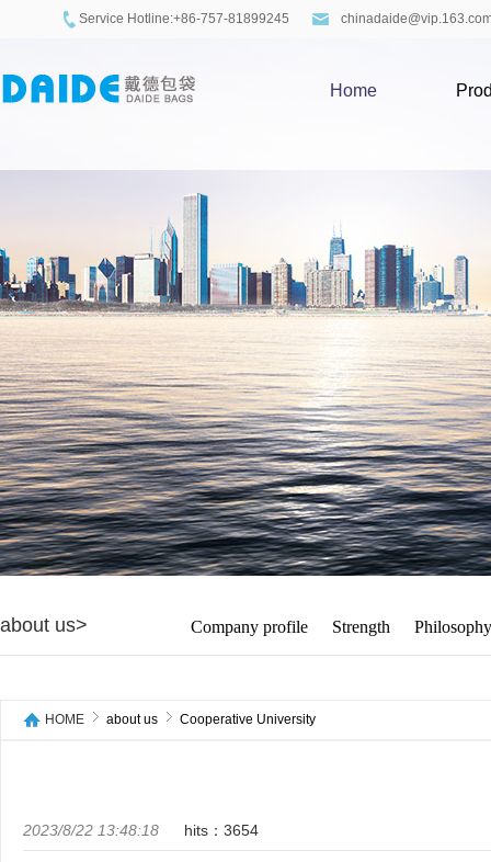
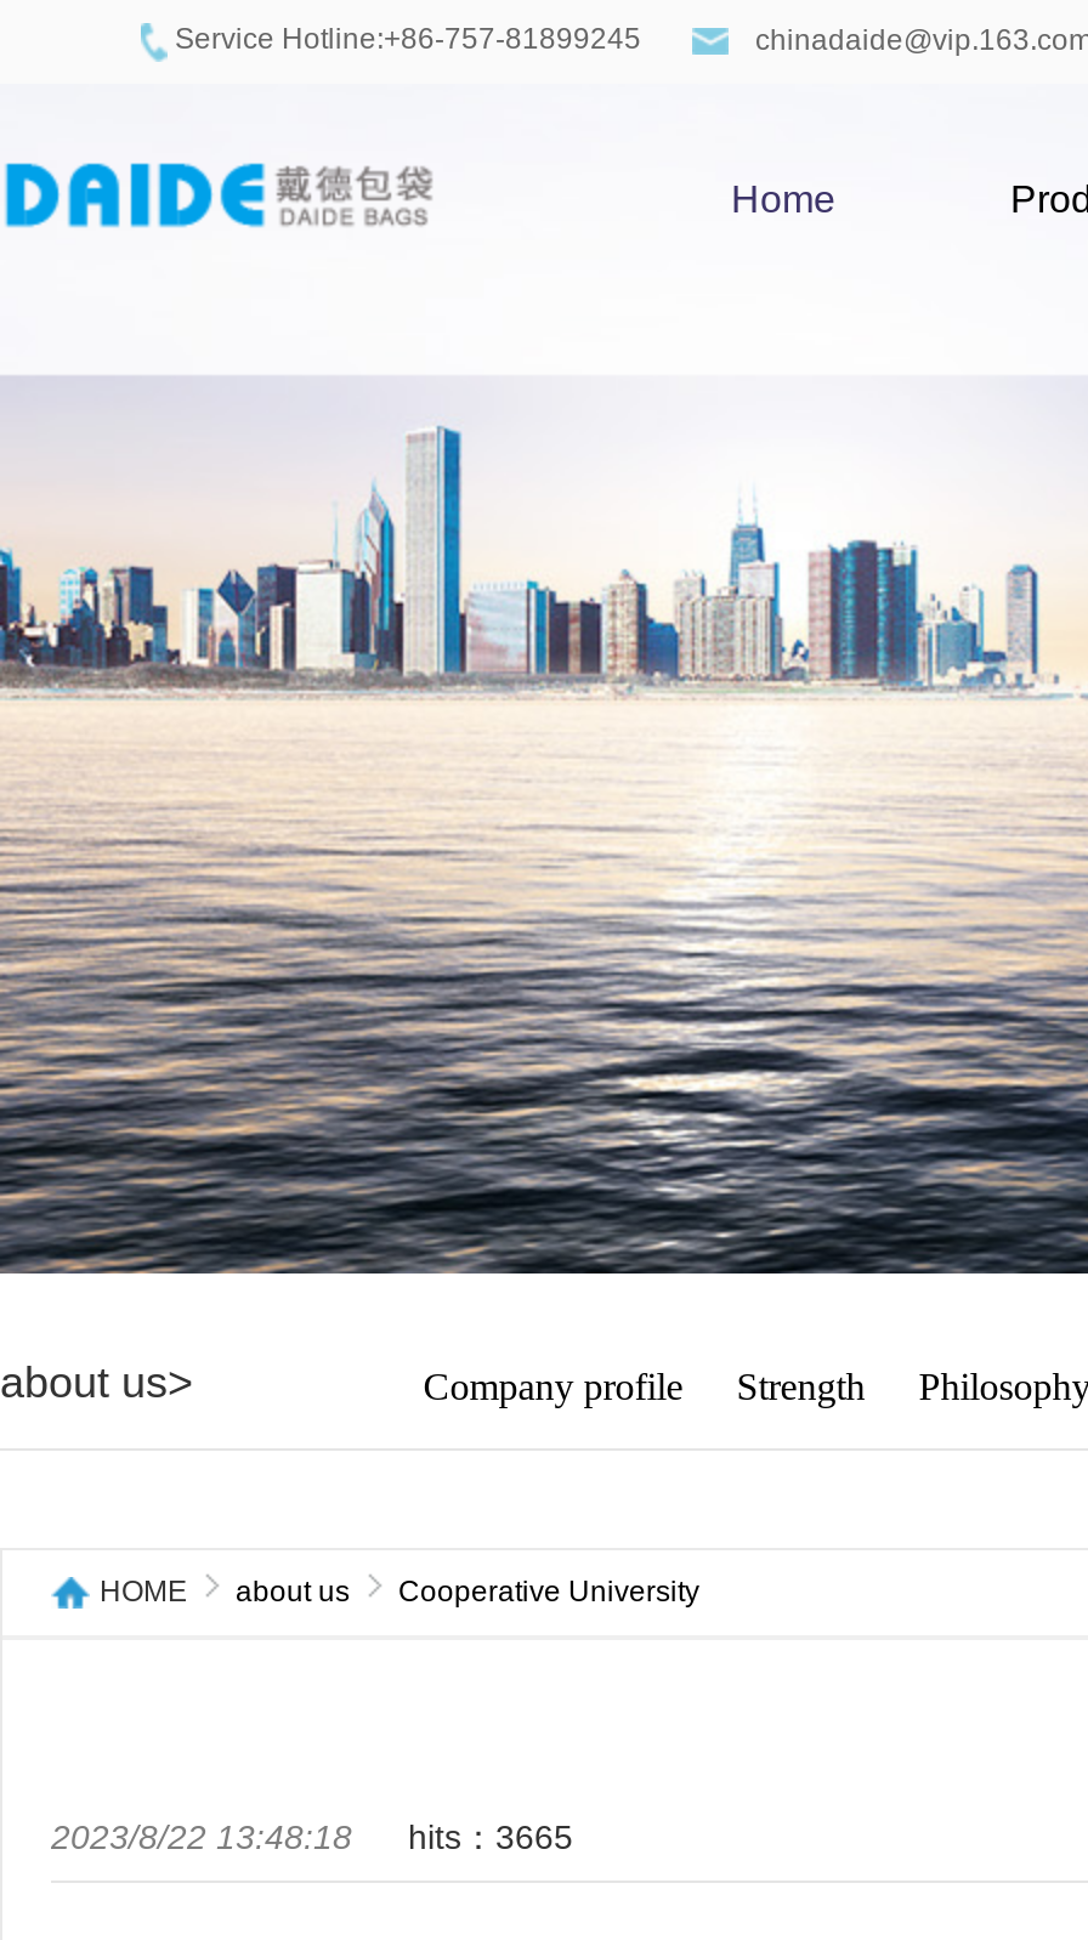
- 2023/8/22 13:48:18 hits：3654
+ 2023/8/22 13:48:18 hits：3665
